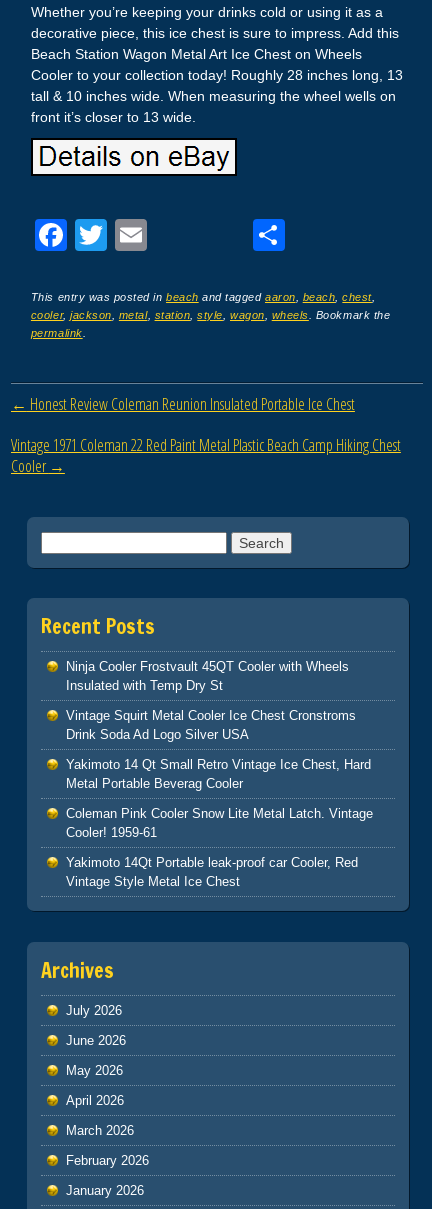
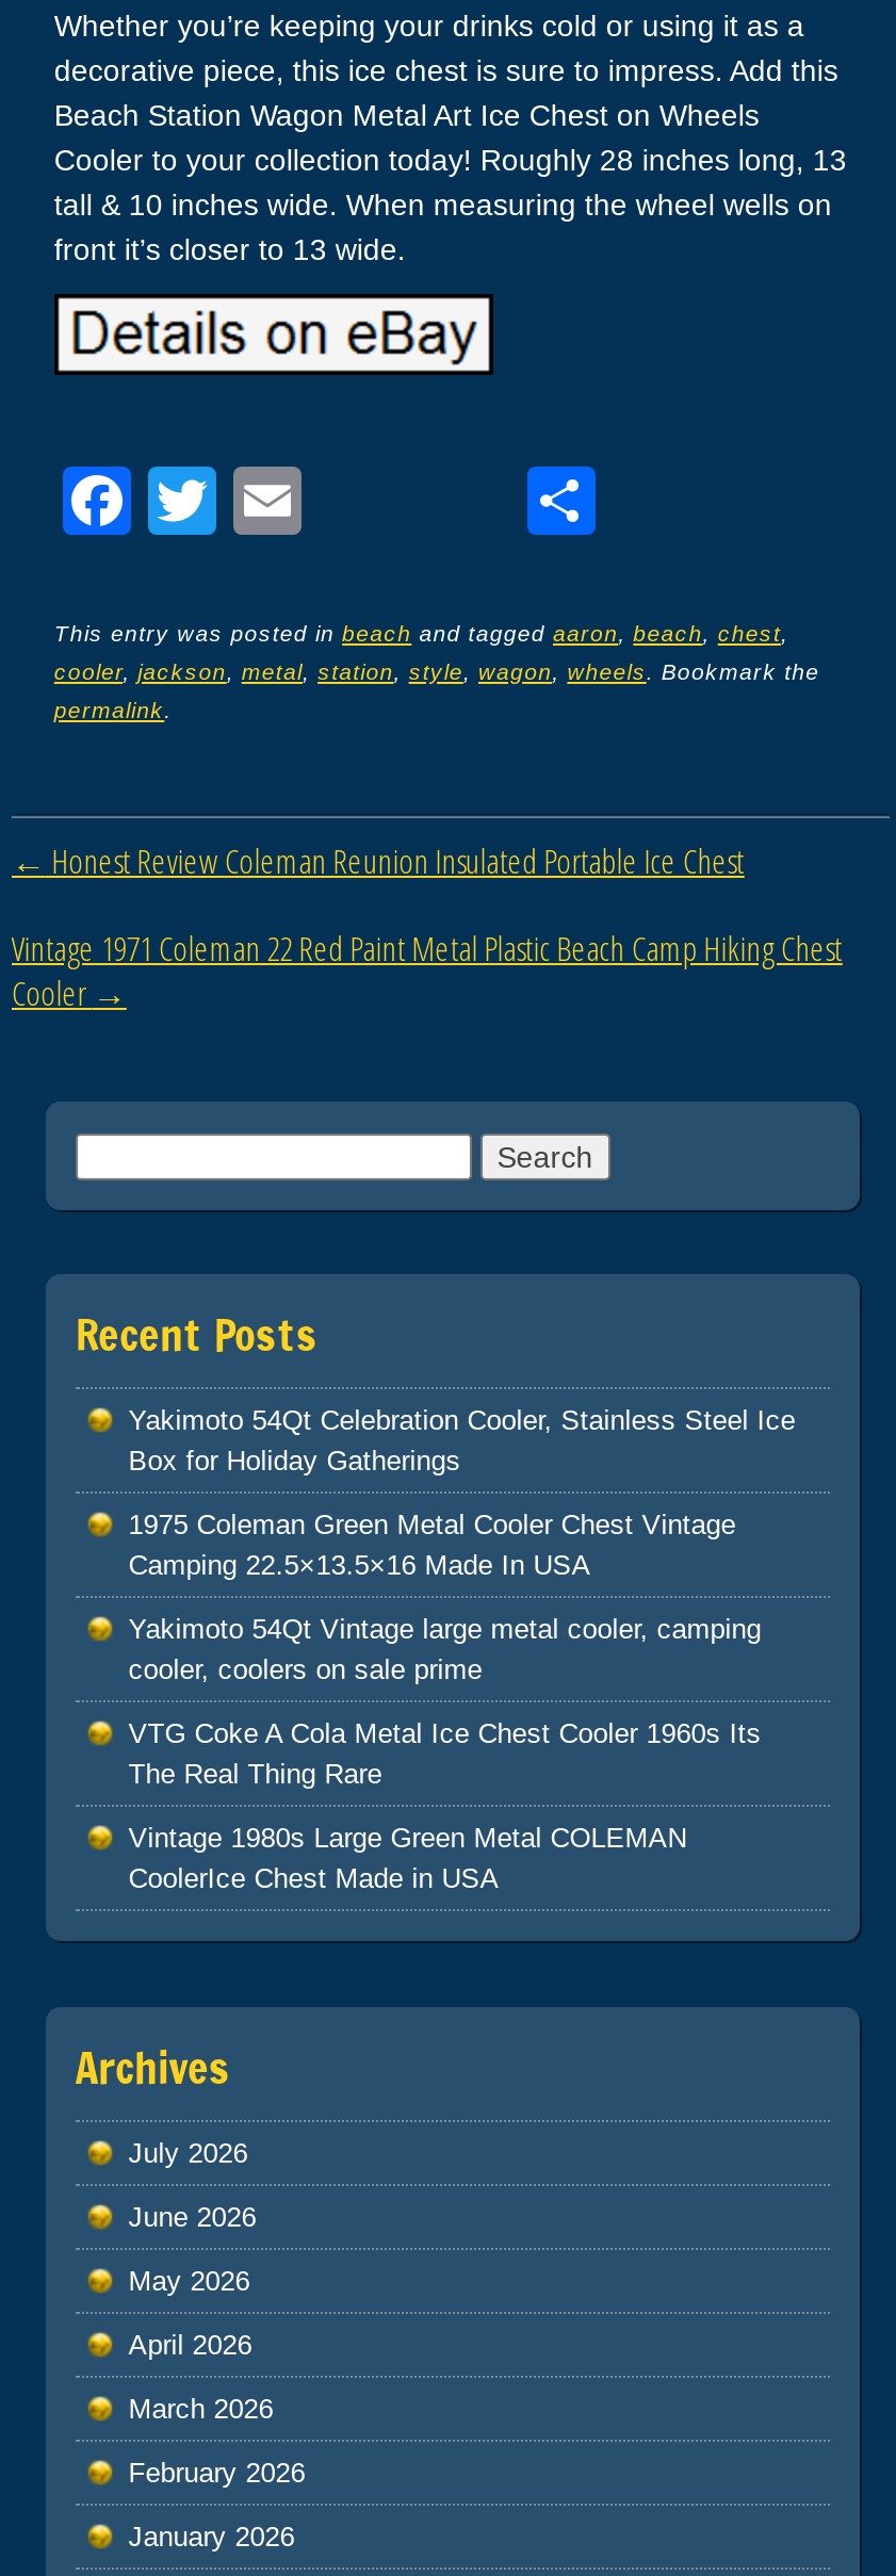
- Ninja Cooler Frostvault 45QT Cooler with Wheels
- Insulated with Temp Dry St
+ Yakimoto 54Qt Celebration Cooler, Stainless Steel Ice
+ Box for Holiday Gatherings

- Vintage Squirt Metal Cooler Ice Chest Cronstroms
- Drink Soda Ad Logo Silver USA
+ 1975 Coleman Green Metal Cooler Chest Vintage
+ Camping 22.5×13.5×16 Made In USA

- Yakimoto 14 Qt Small Retro Vintage Ice Chest, Hard
- Metal Portable Beverag Cooler
+ Yakimoto 54Qt Vintage large metal cooler, camping
+ cooler, coolers on sale prime

- Coleman Pink Cooler Snow Lite Metal Latch. Vintage
- Cooler! 1959-61
+ VTG Coke A Cola Metal Ice Chest Cooler 1960s Its
+ The Real Thing Rare

- Yakimoto 14Qt Portable leak-proof car Cooler, Red
- Vintage Style Metal Ice Chest
+ Vintage 1980s Large Green Metal COLEMAN
+ CoolerIce Chest Made in USA
